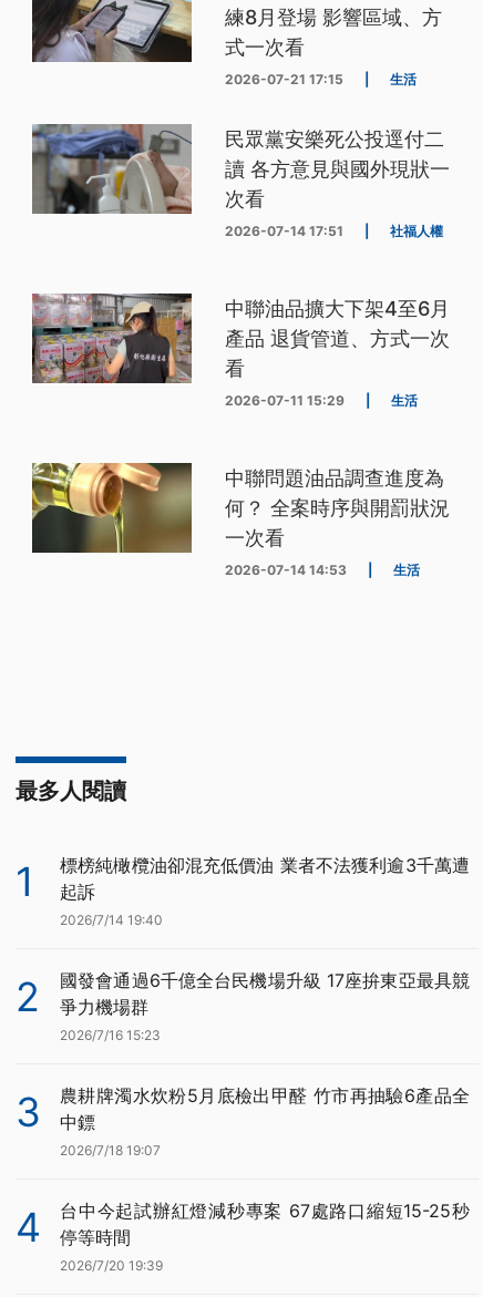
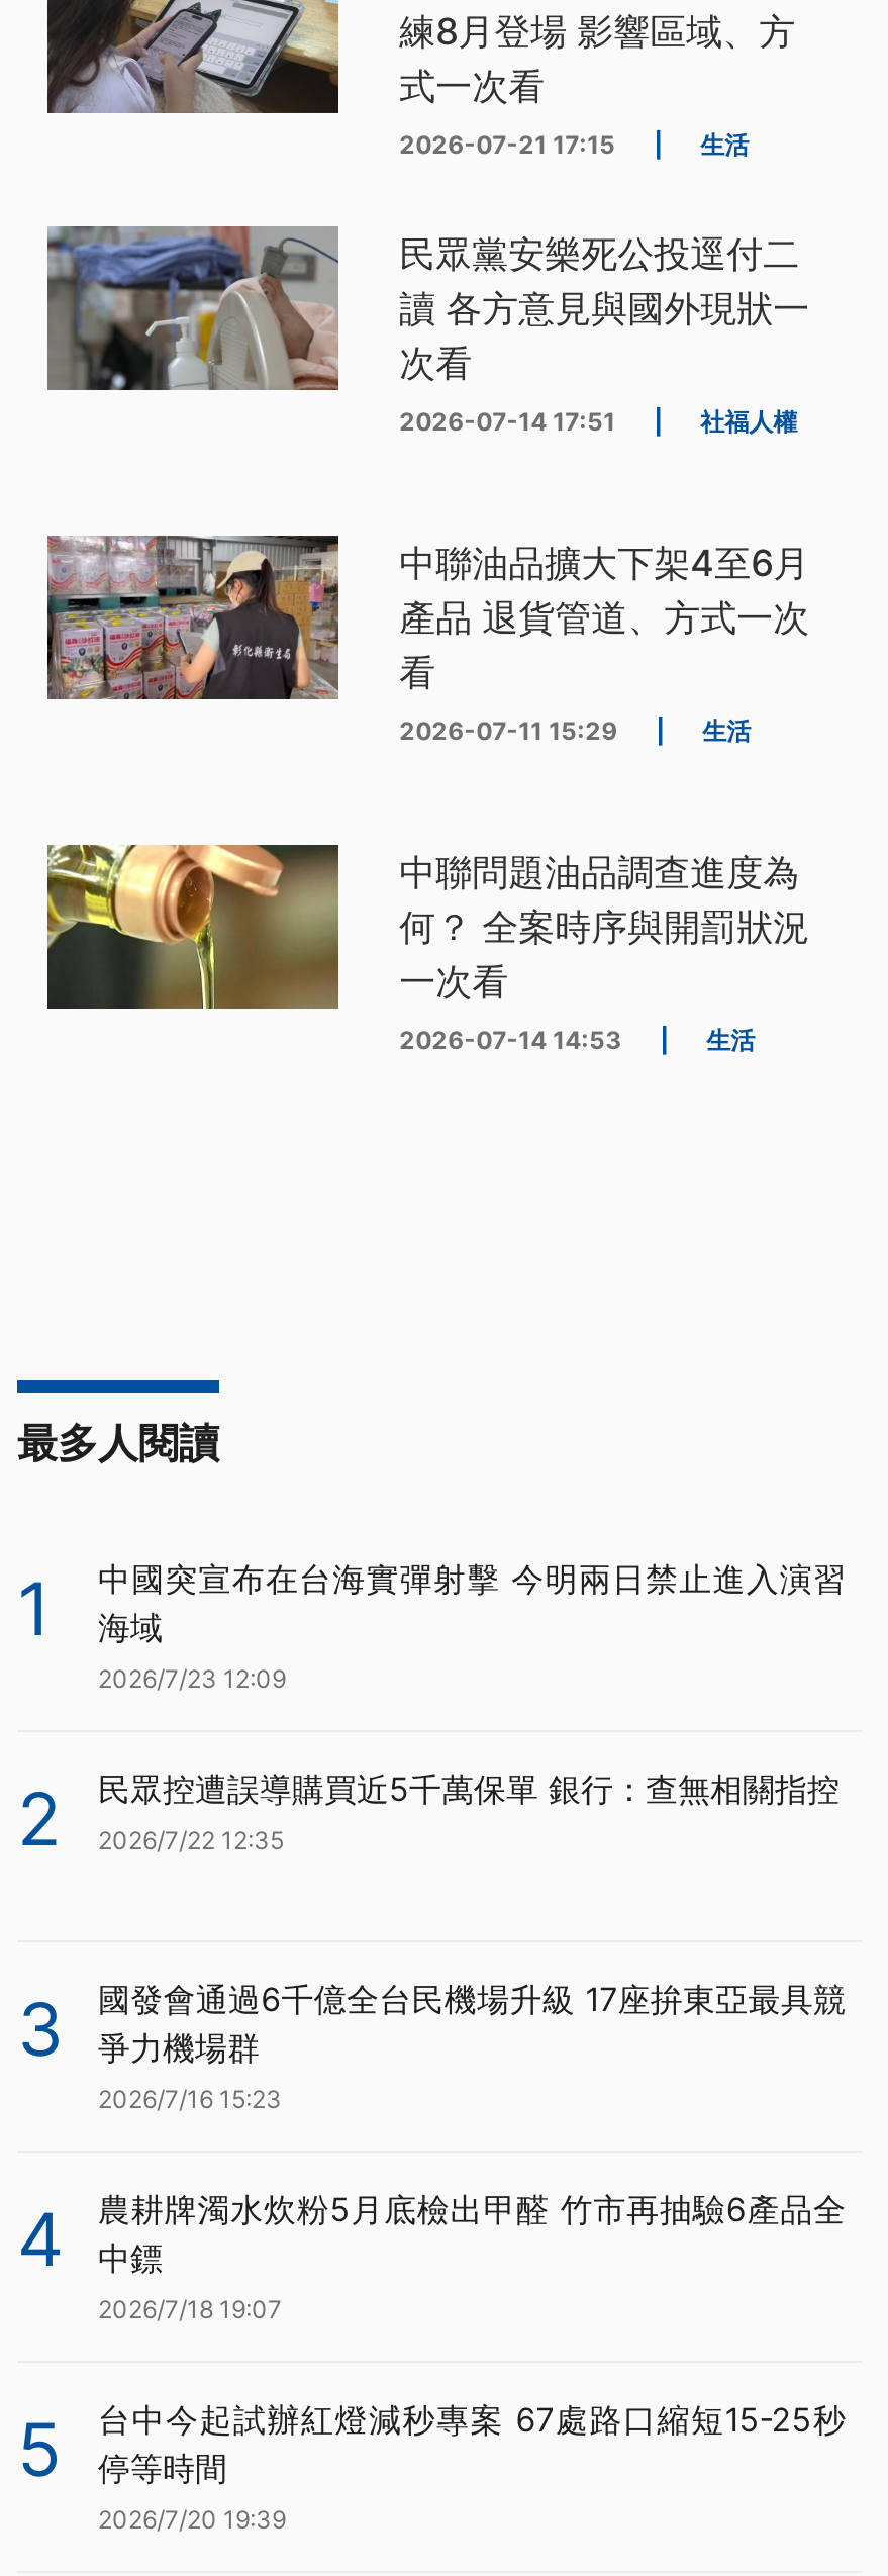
- 標榜純橄欖油卻混充低價油 業者不法獲利逾3千萬遭
- 起訴
- 2026/7/14 19:40
+ 中國突宣布在台海實彈射擊 今明兩日禁止進入演習
+ 海域
+ 2026/7/23 12:09

+ 民眾控遭誤導購買近5千萬保單 銀行：查無相關指控
+ 2026/7/22 12:35
+ 3

- 3 農耕牌濁水炊粉5月底檢出甲醛 竹市再抽驗6產品全 中鏢
+ 4 農耕牌濁水炊粉5月底檢出甲醛 竹市再抽驗6產品全 中鏢

- 4 台中今起試辦紅燈減秒專案 67處路口縮短15-25秒 停等時間
+ 5 台中今起試辦紅燈減秒專案 67處路口縮短15-25秒 停等時間
